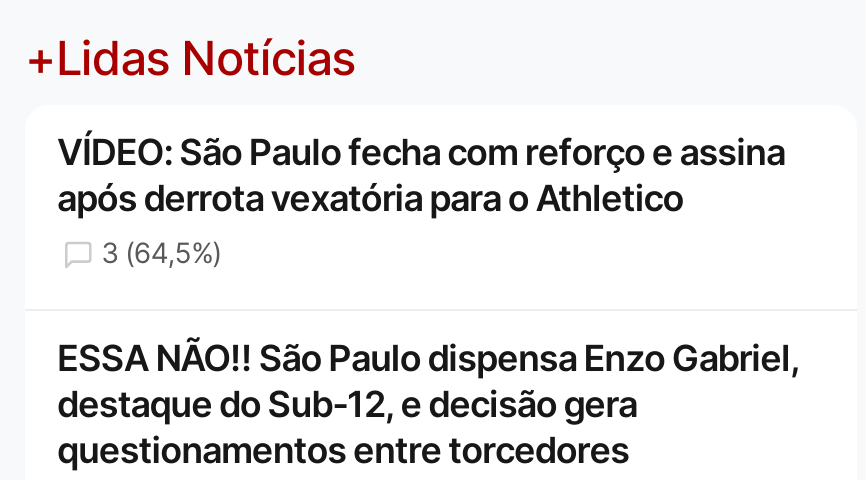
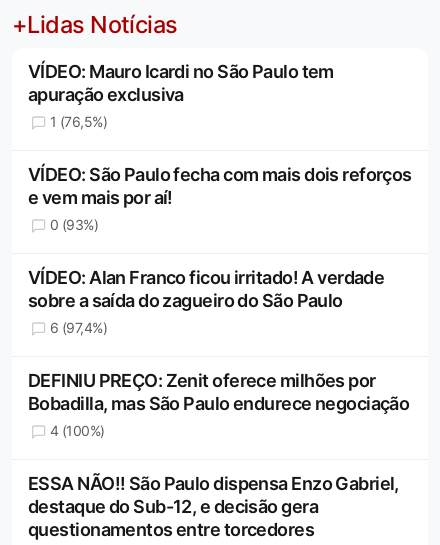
- VÍDEO: São Paulo fecha com reforço e assina
- após derrota vexatória para o Athletico
- 3 (64,5%)
+ VÍDEO: Mauro Icardi no São Paulo tem
+ apuração exclusiva
+ 1 (76,5%)
+ VÍDEO: São Paulo fecha com mais dois reforços
+ e vem mais por aí!
+ 0 (93%)
+ VÍDEO: Alan Franco ficou irritado! A verdade
+ sobre a saída do zagueiro do São Paulo
+ 6 (97,4%)
+ DEFINIU PREÇO: Zenit oferece milhões por
+ Bobadilla, mas São Paulo endurece negociação
+ 4 (100%)
